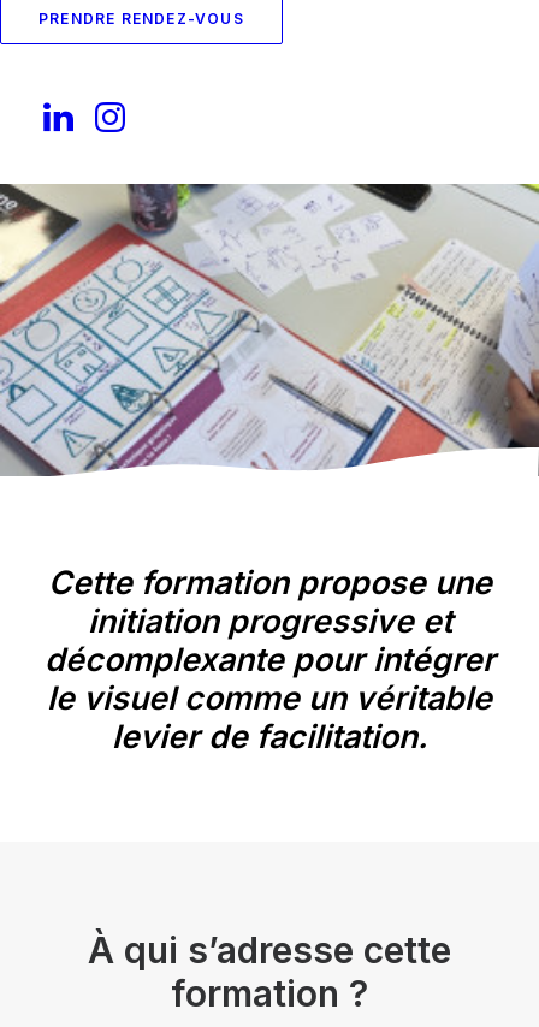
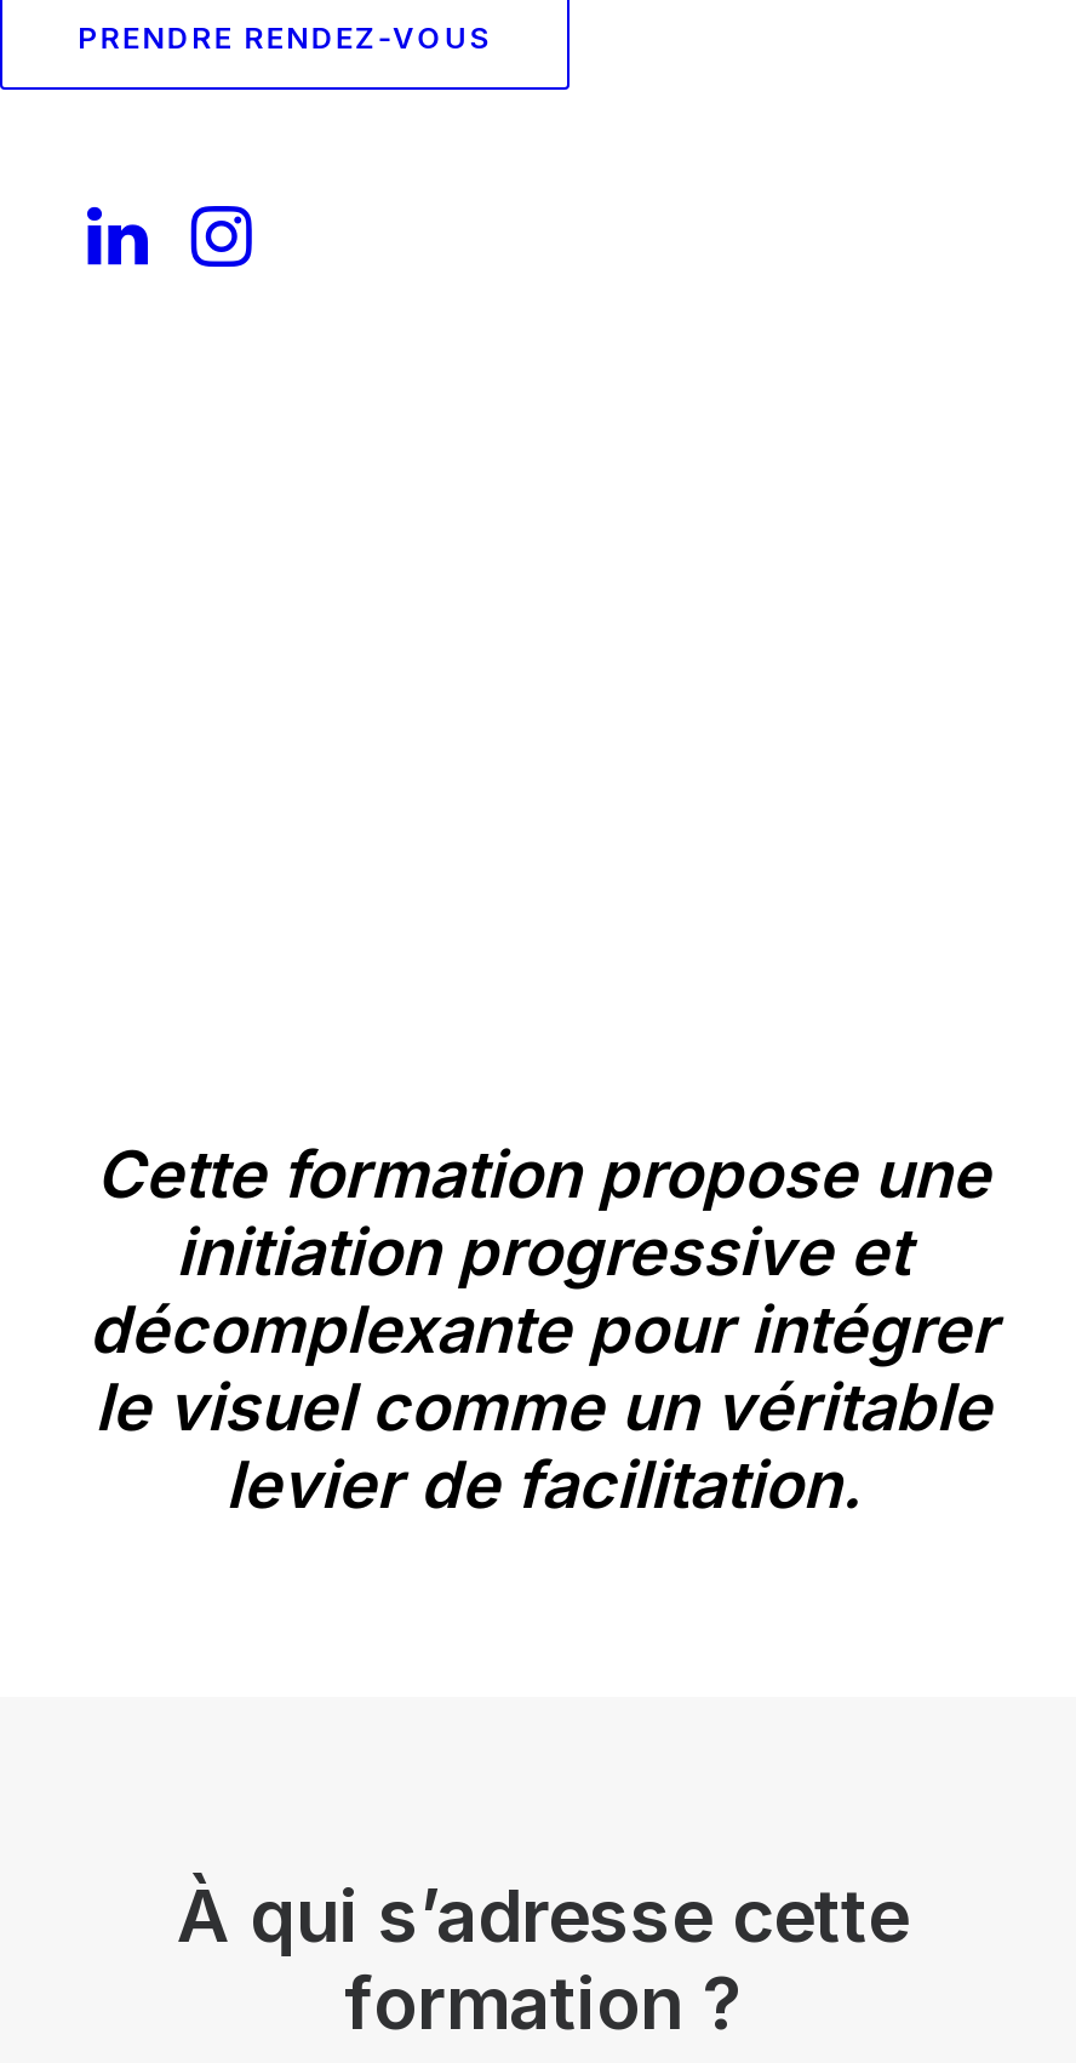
- [image]
